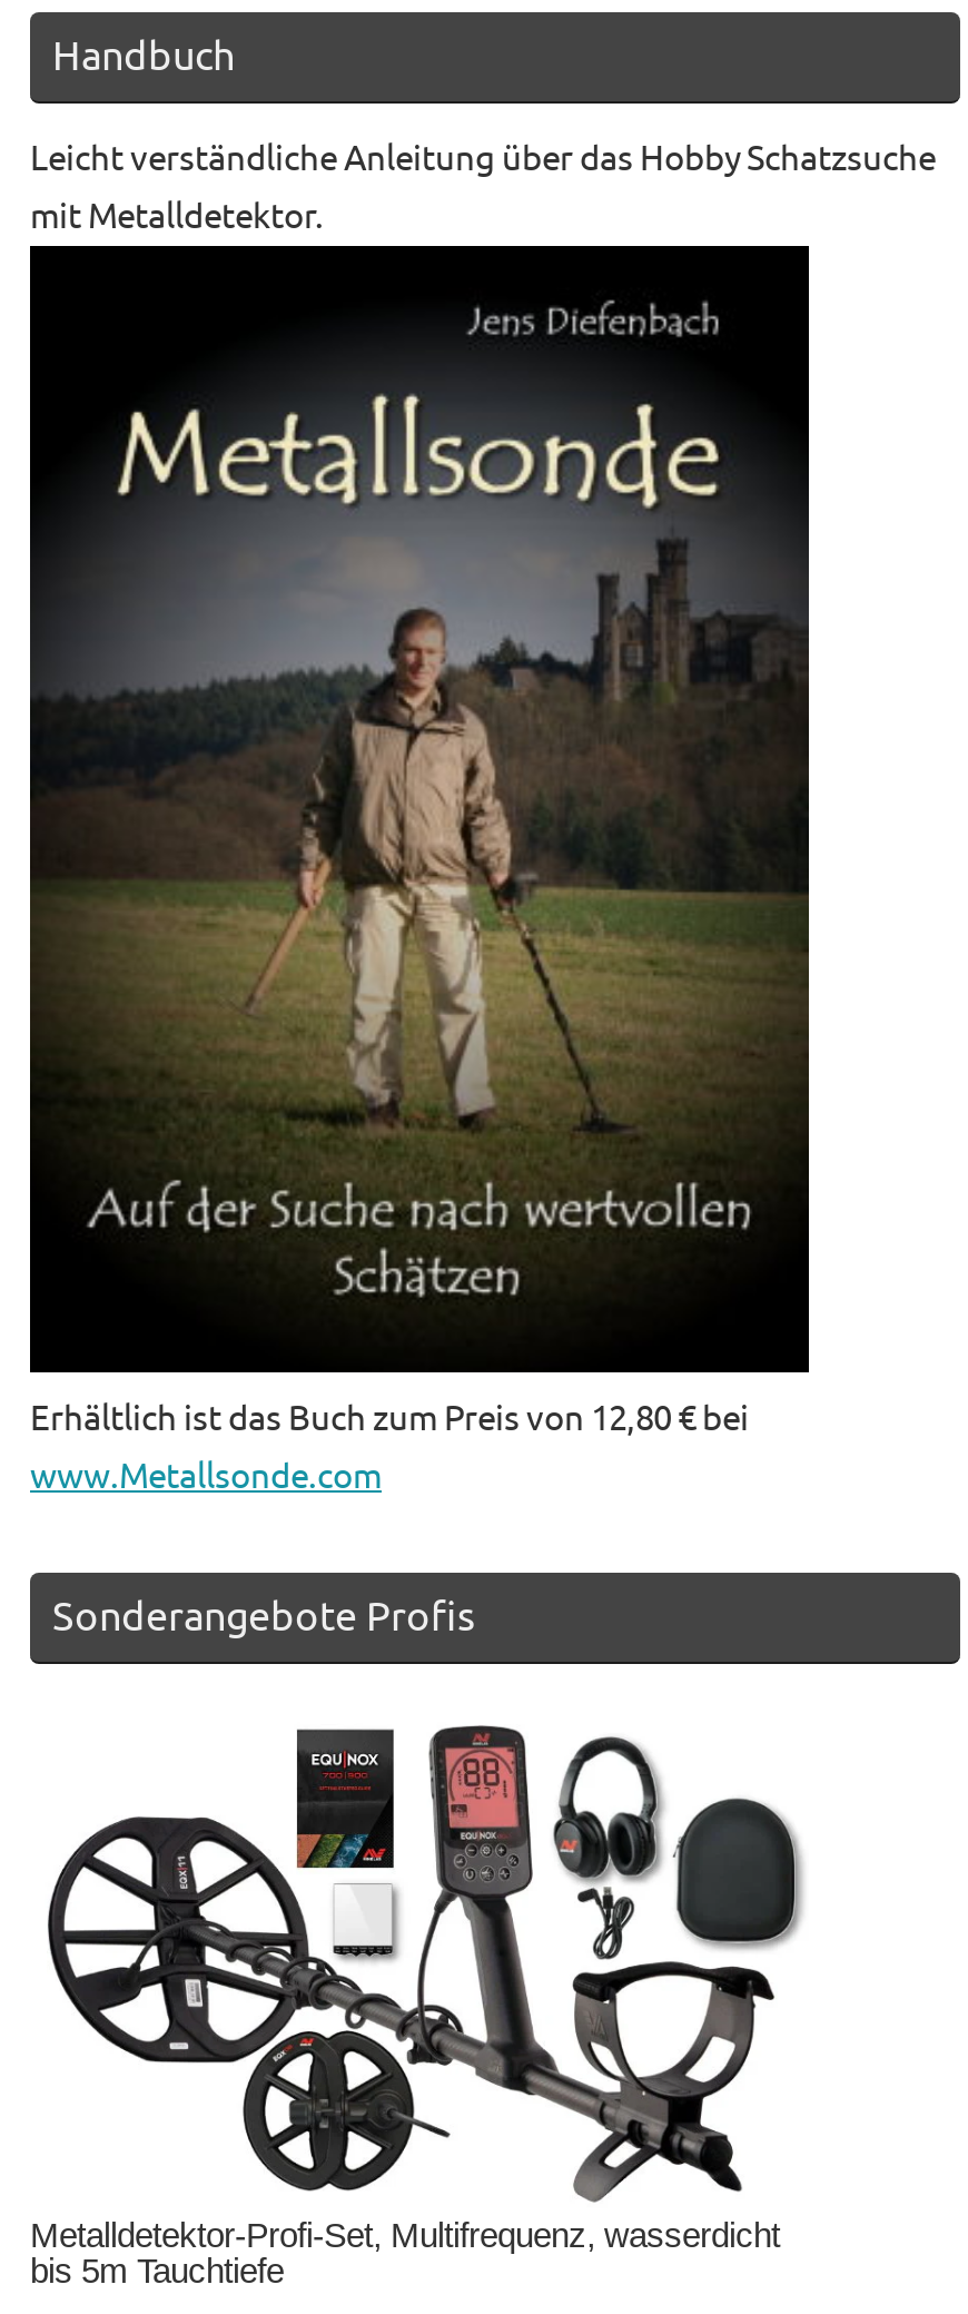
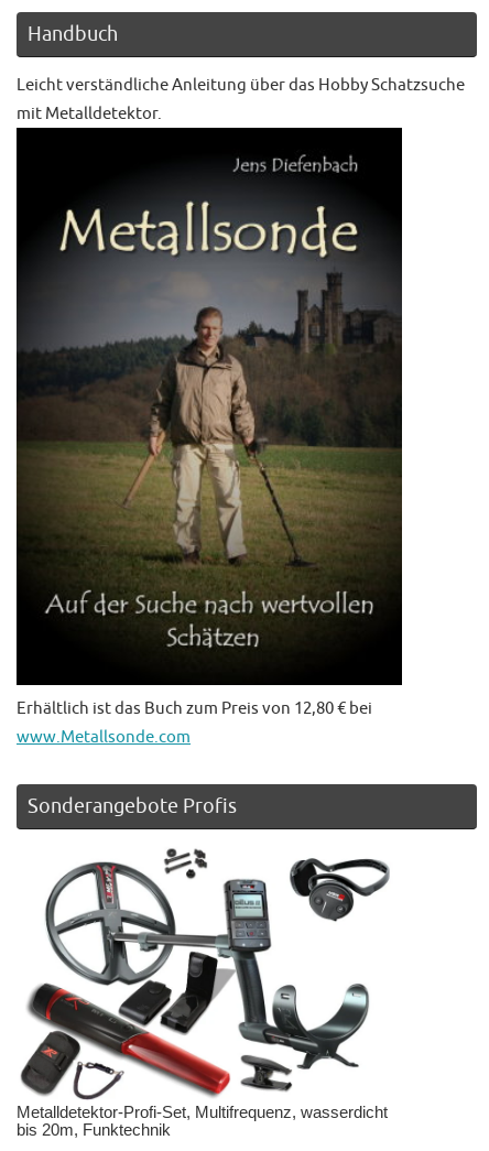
- [image]
- bis 5m Tauchtiefe
+ [image]
+ bis 20m, Funktechnik
